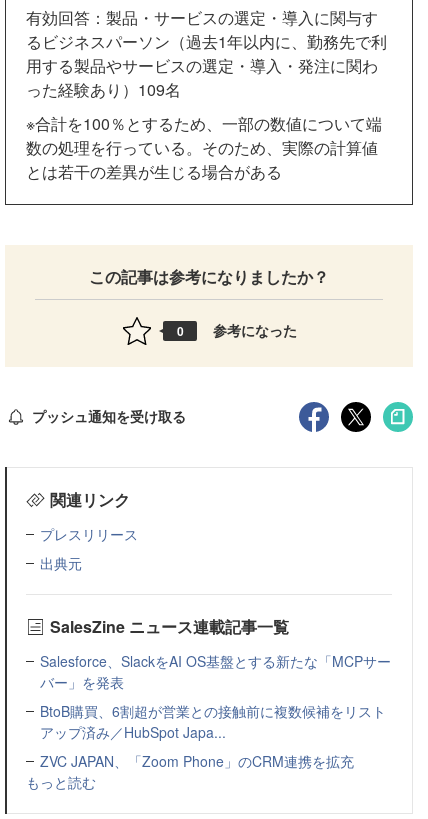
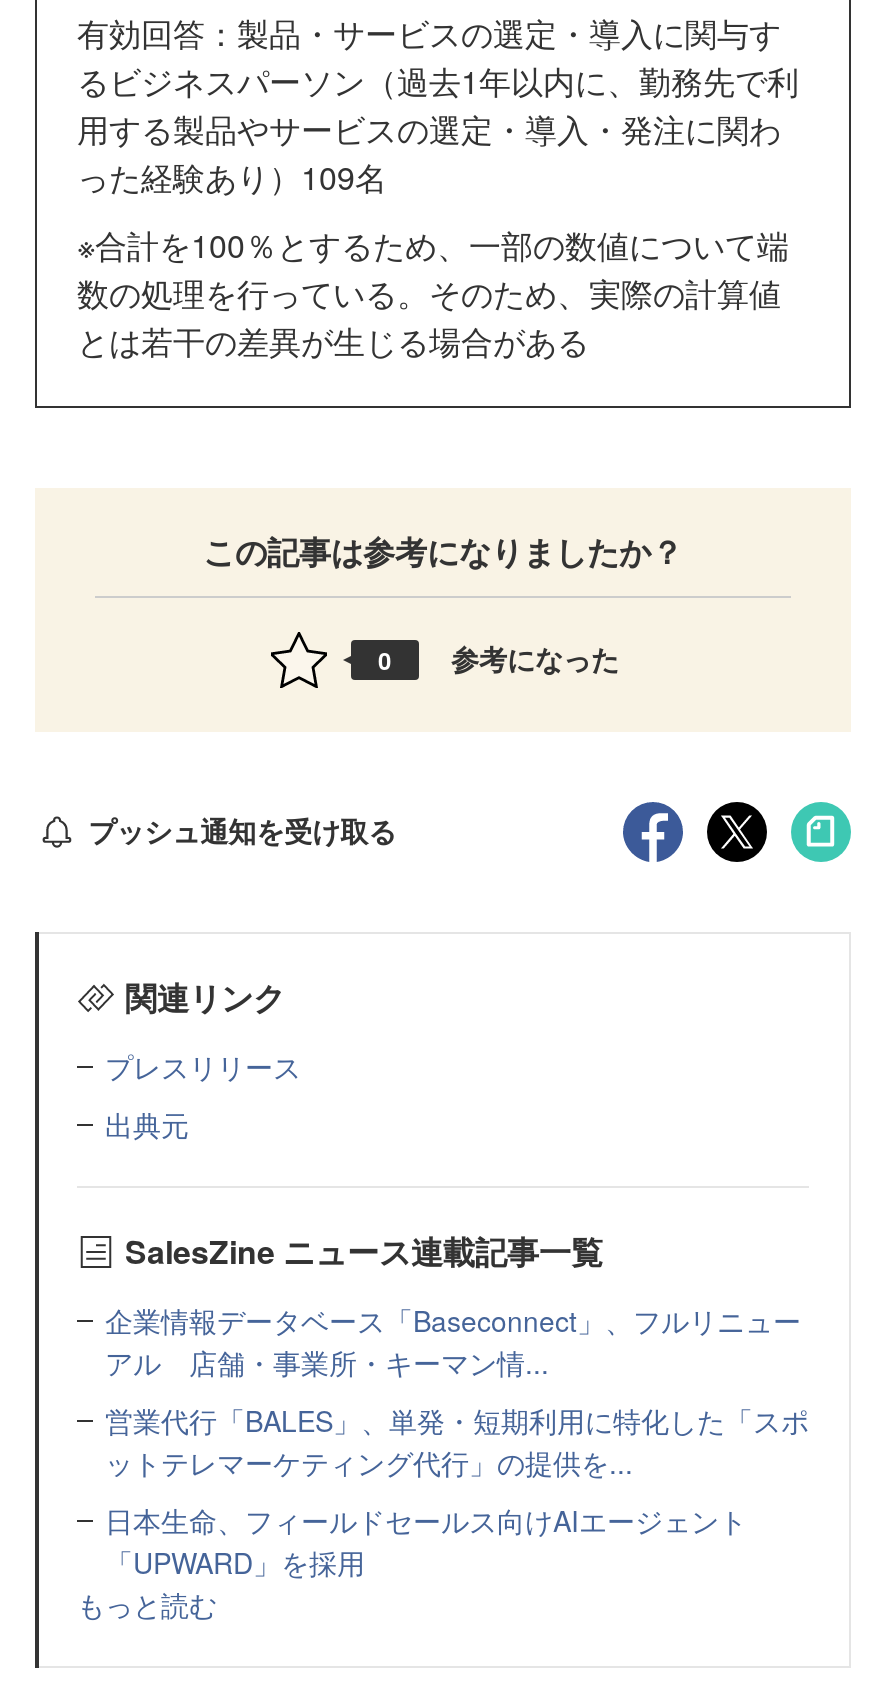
- Salesforce、SlackをAI OS基盤とする新たな「MCPサー
- バー」を発表
- BtoB購買、6割超が営業との接触前に複数候補をリスト
- アップ済み／HubSpot Japa...
- ZVC JAPAN、「Zoom Phone」のCRM連携を拡充
+ 企業情報データベース「Baseconnect」、フルリニュー
+ アル 店舗・事業所・キーマン情...
+ 営業代行「BALES」、単発・短期利用に特化した「スポ
+ ットテレマーケティング代行」の提供を...
+ 日本生命、フィールドセールス向けAIエージェント
+ 「UPWARD」を採用
